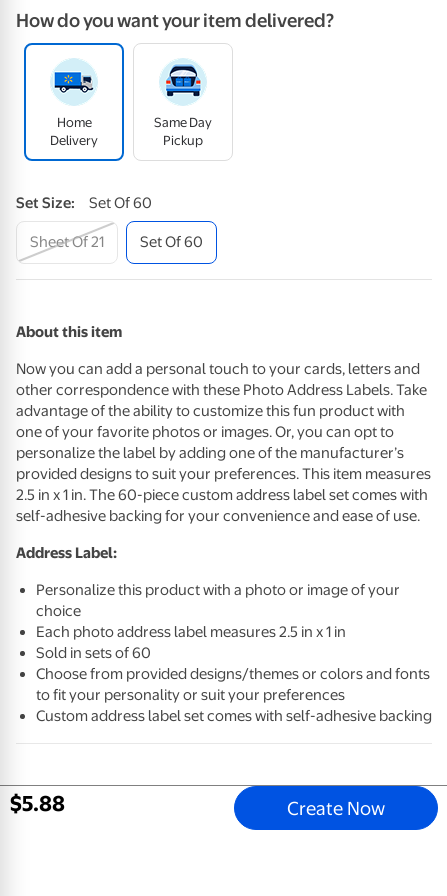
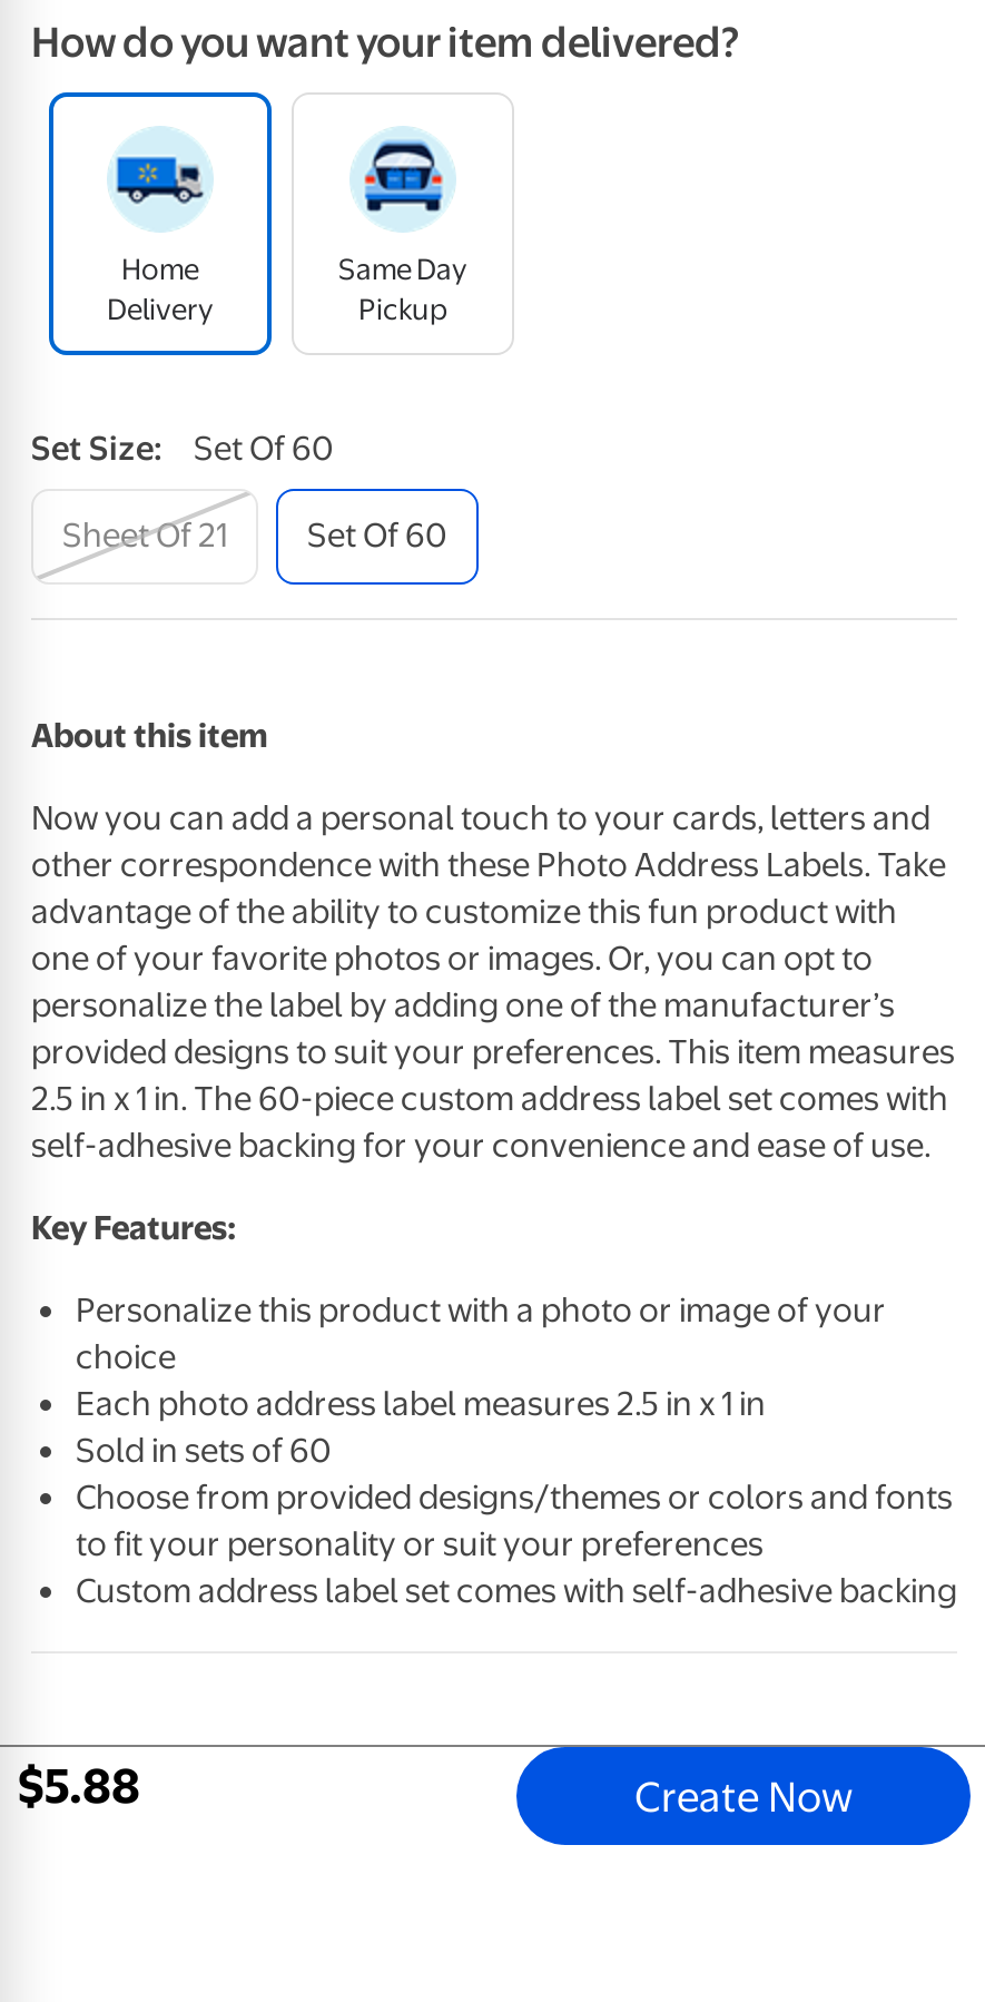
- Address Label:
+ Key Features:
